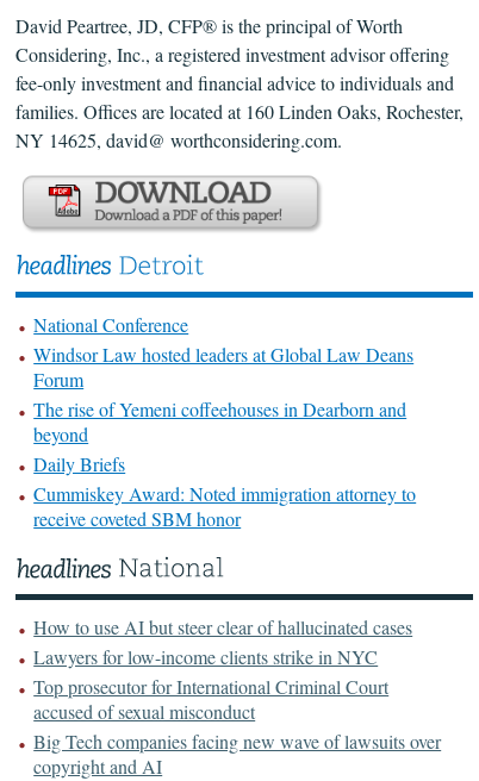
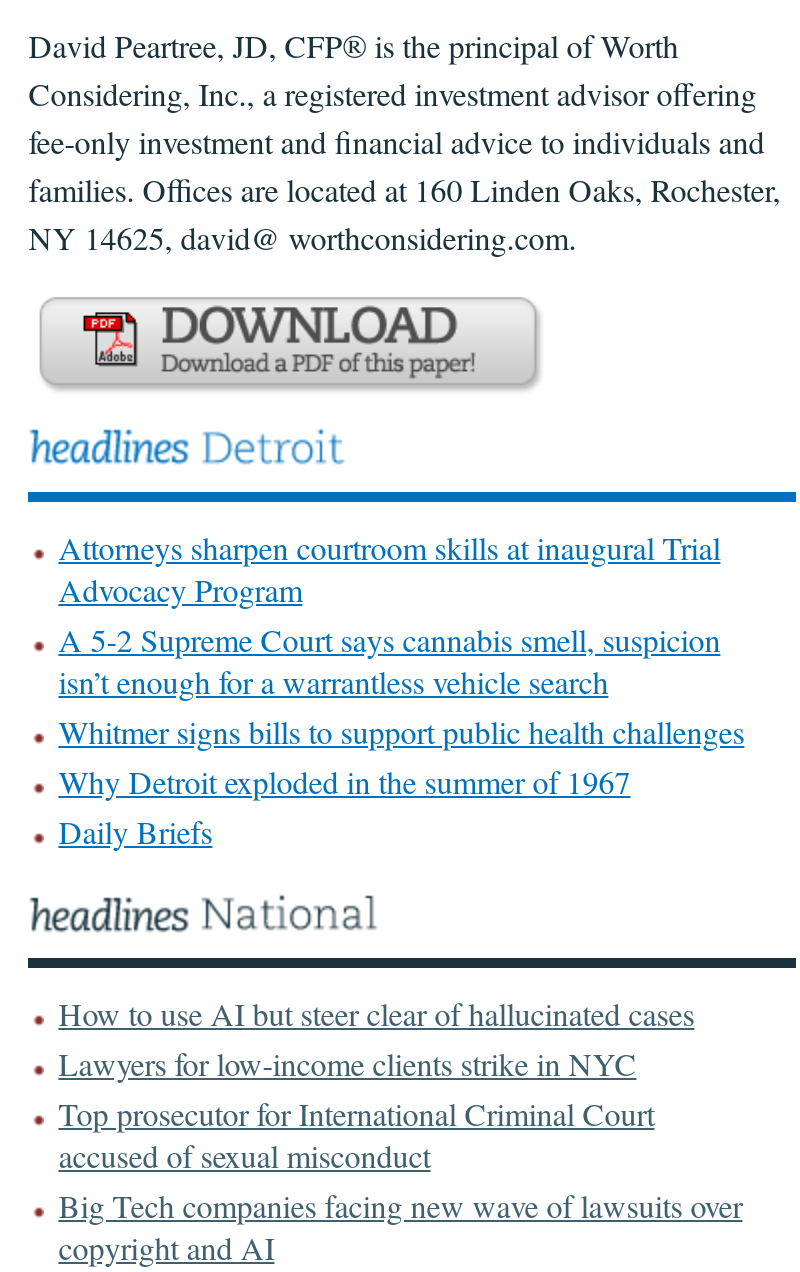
- National Conference
- Windsor Law hosted leaders at Global Law Deans
- Forum
- The rise of Yemeni coffeehouses in Dearborn and
- beyond
+ Attorneys sharpen courtroom skills at inaugural Trial
+ Advocacy Program
+ A 5-2 Supreme Court says cannabis smell, suspicion
+ isn’t enough for a warrantless vehicle search
+ Whitmer signs bills to support public health challenges
+ Why Detroit exploded in the summer of 1967

moved down: Daily Briefs

- Cummiskey Award: Noted immigration attorney to
- receive coveted SBM honor
